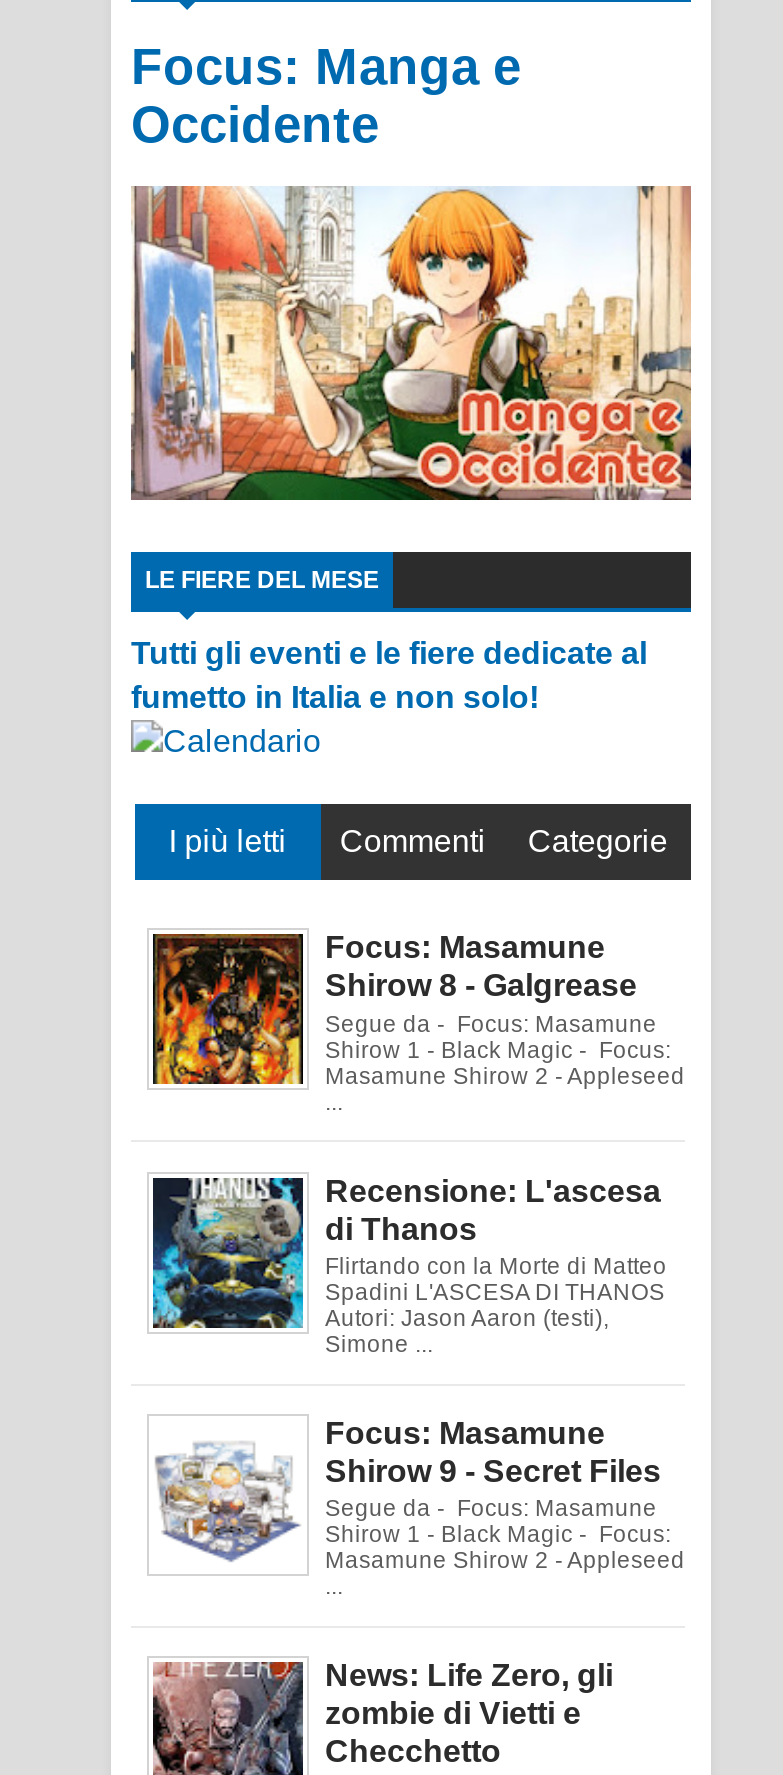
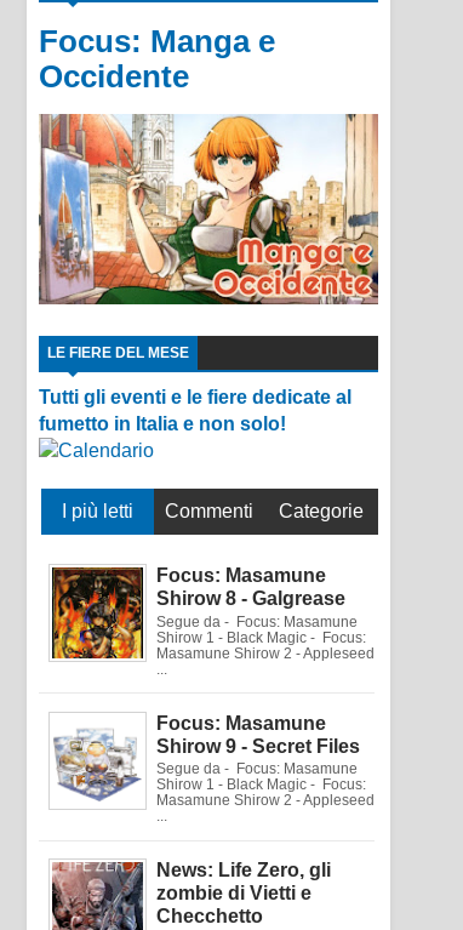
- [image]
- Recensione: L'ascesa
- di Thanos
- Flirtando con la Morte di Matteo
- Spadini L'ASCESA DI THANOS
- Autori: Jason Aaron (testi),
- Simone ...
